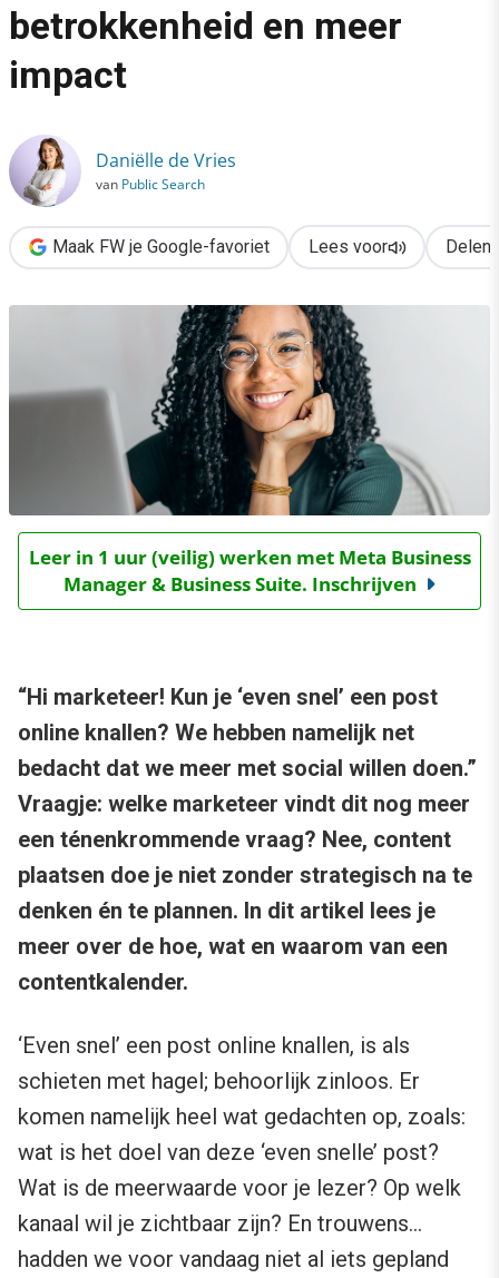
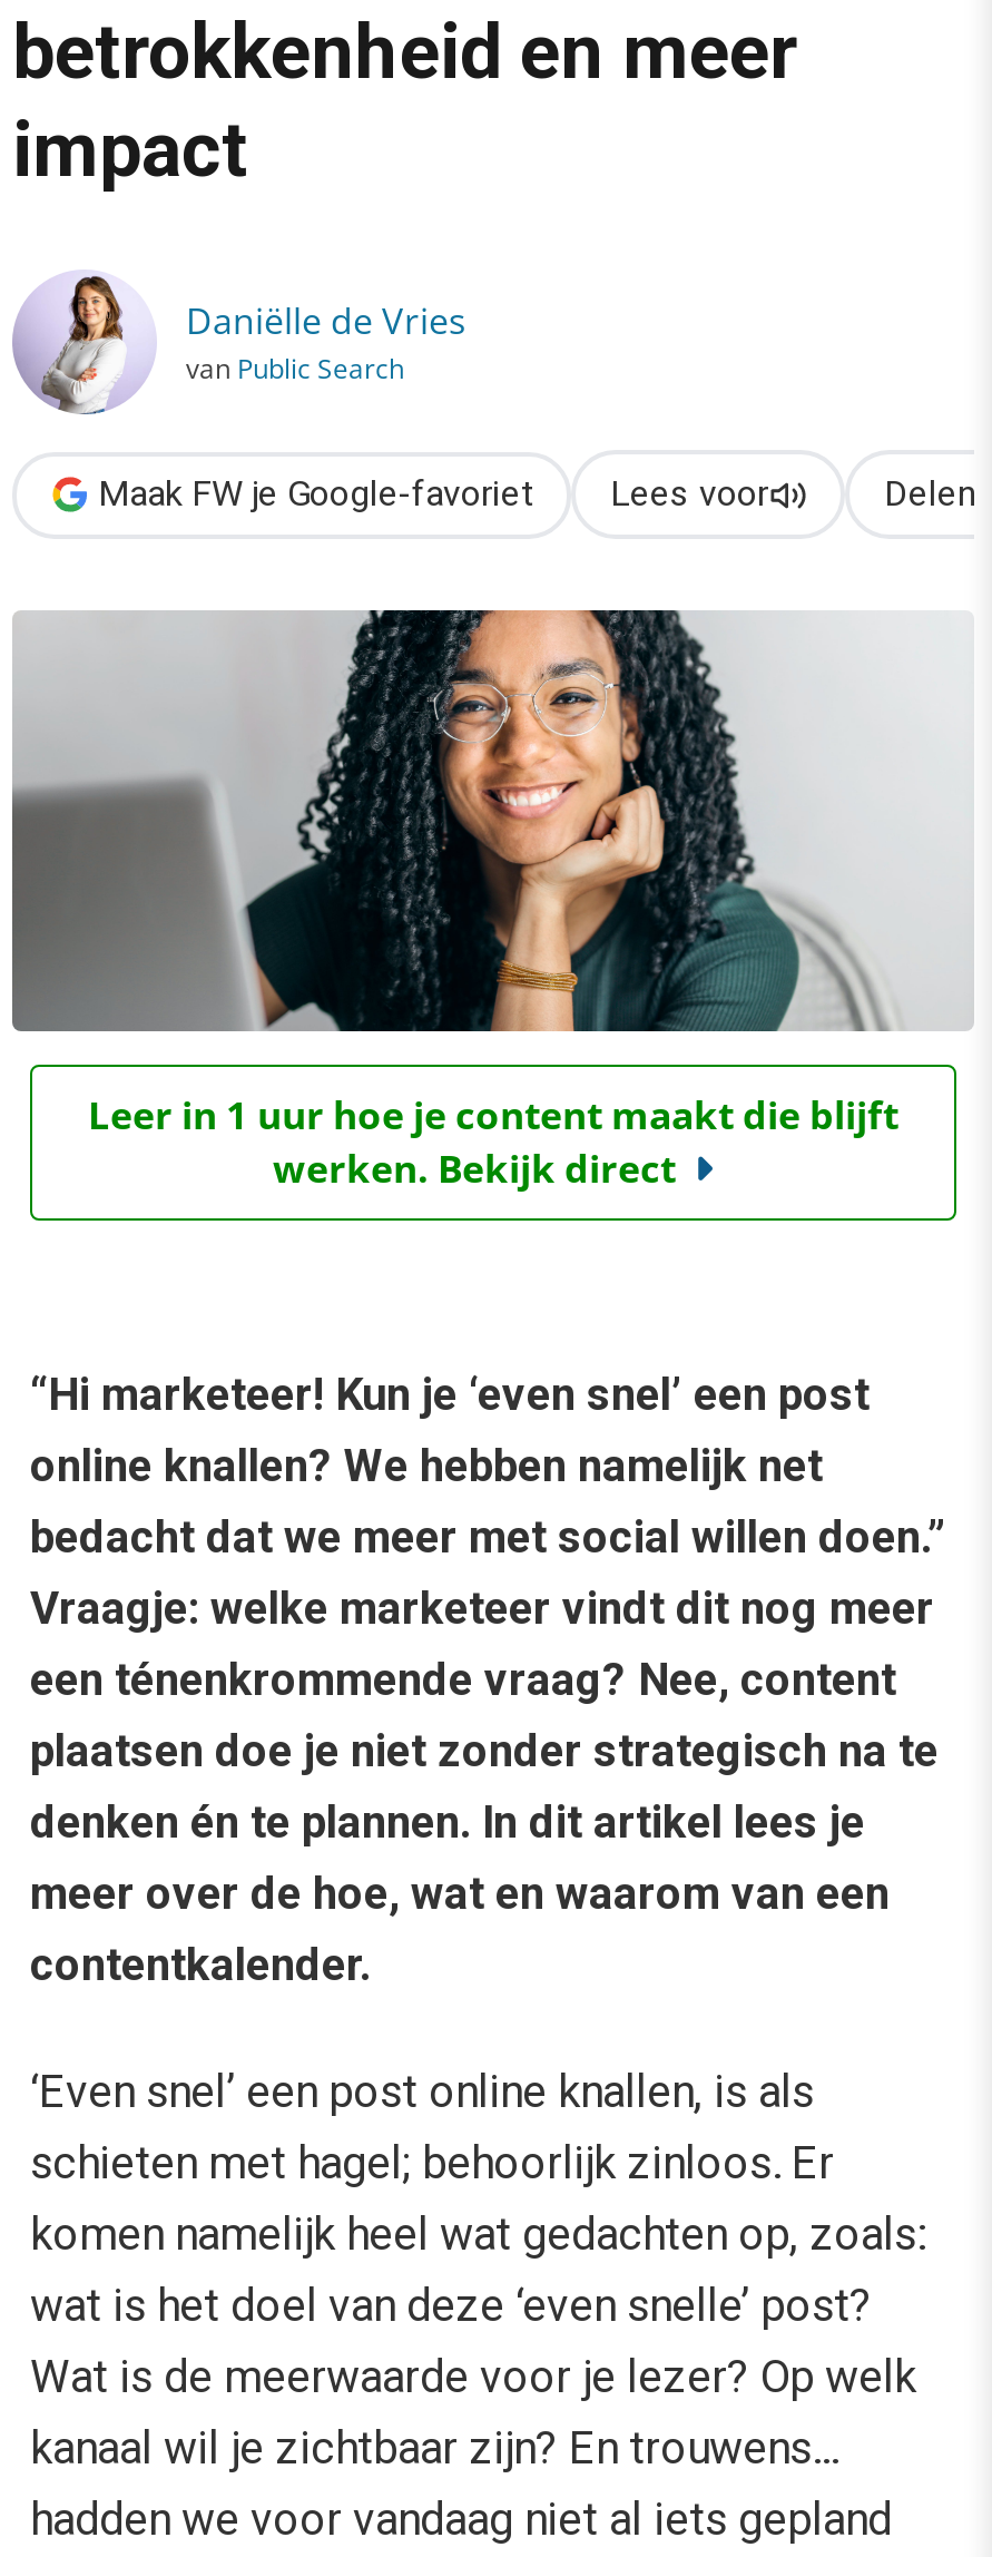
- Leer in 1 uur (veilig) werken met Meta Business
- Manager & Business Suite. Inschrijven
+ Leer in 1 uur hoe je content maakt die blijft
+ werken. Bekijk direct
